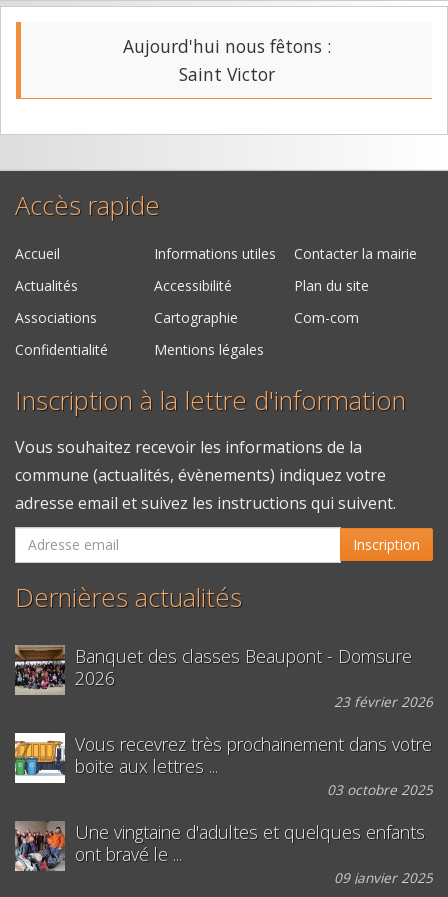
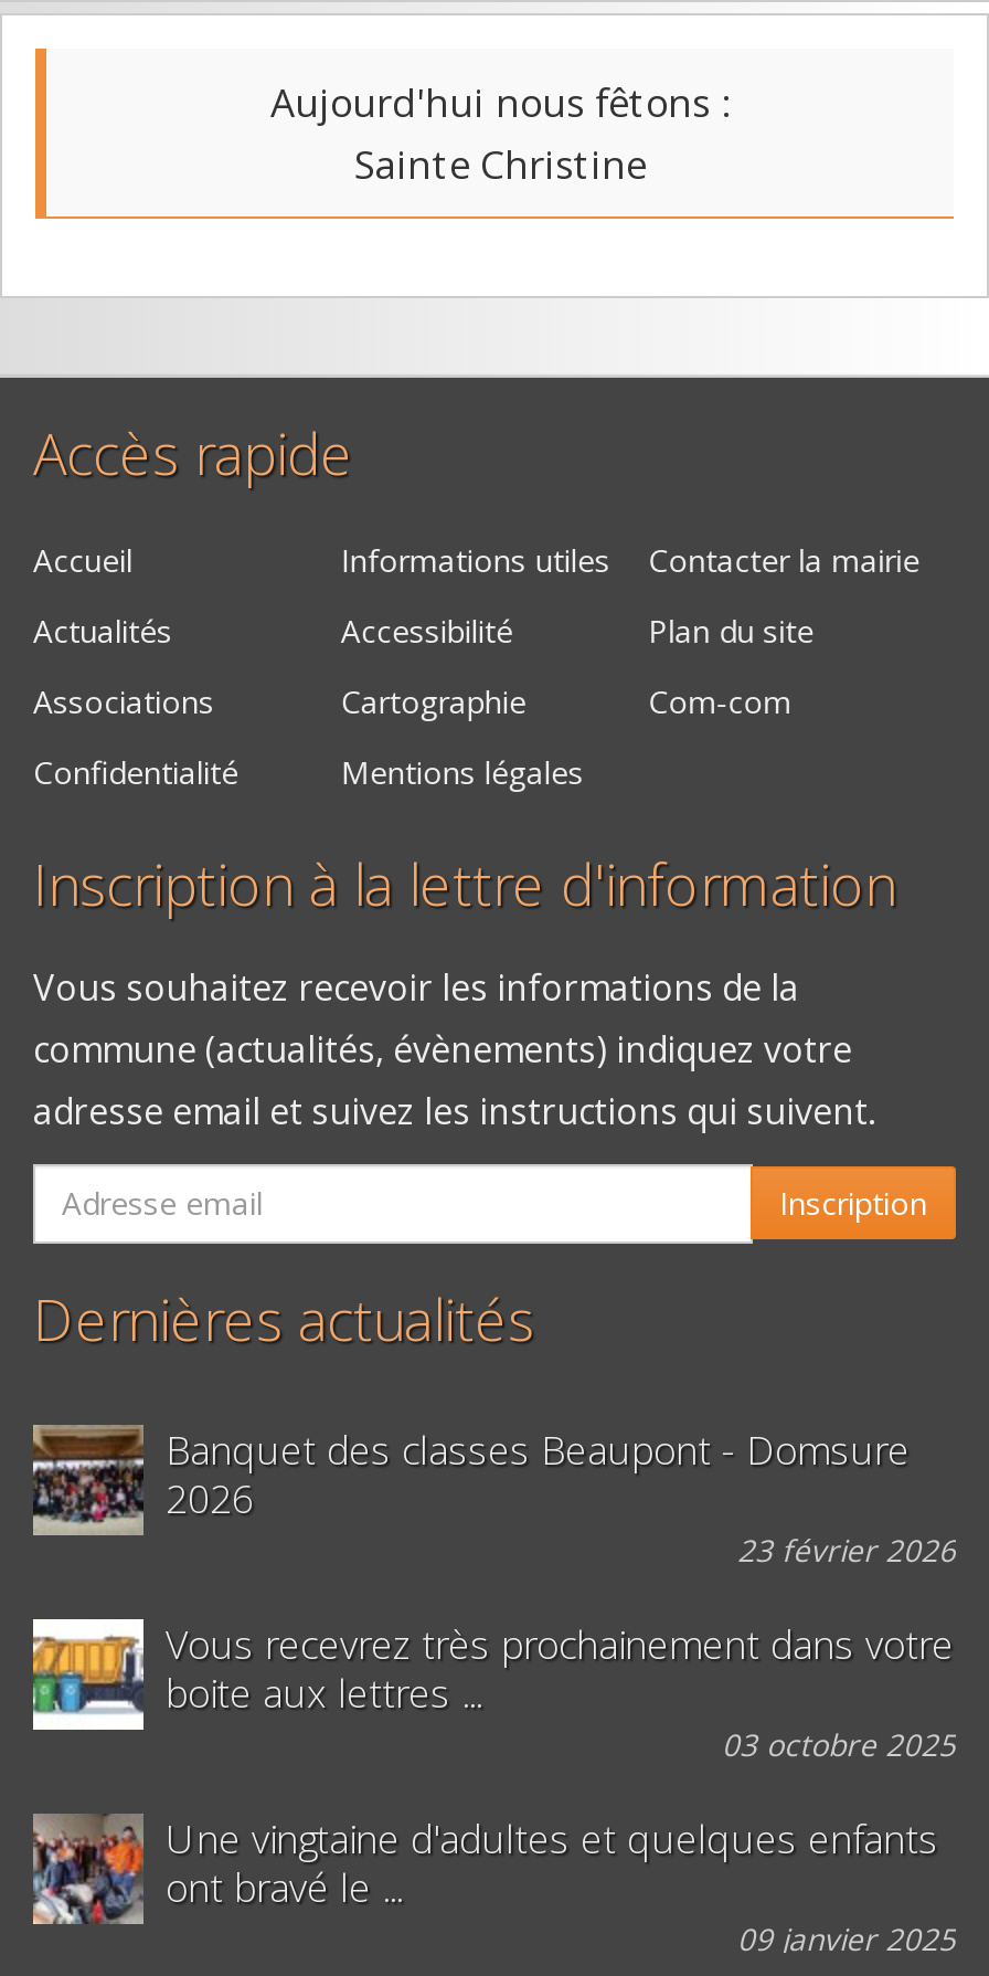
- Saint Victor
+ Sainte Christine
